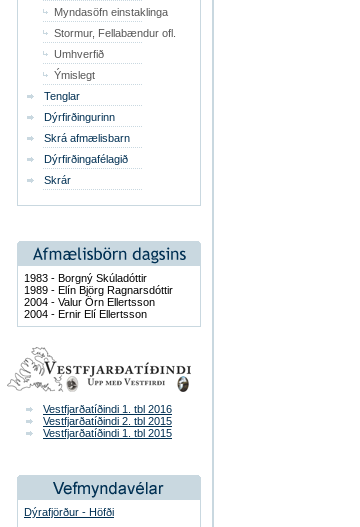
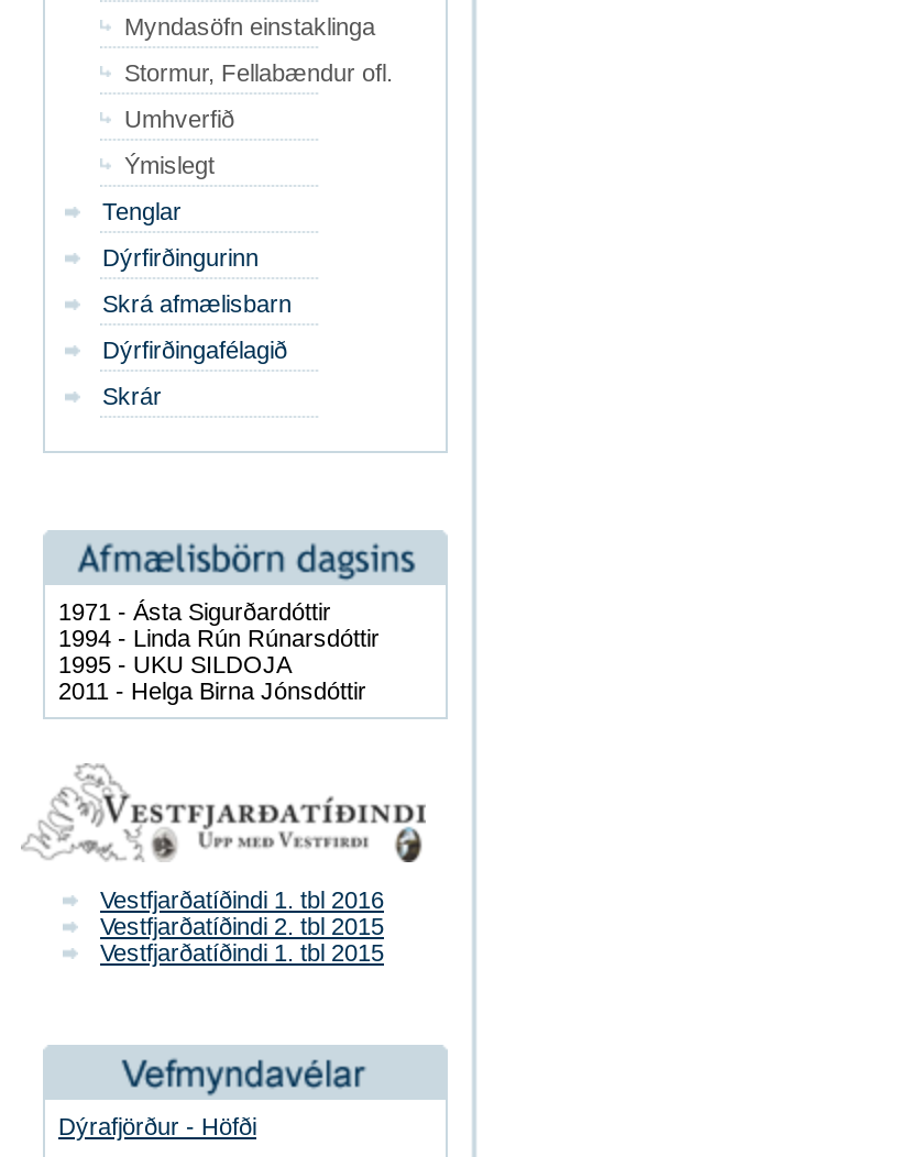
- 1983 - Borgný Skúladóttir
- 1989 - Elín Björg Ragnarsdóttir
- 2004 - Valur Örn Ellertsson
- 2004 - Ernir Elí Ellertsson
+ 1971 - Ásta Sigurðardóttir
+ 1994 - Linda Rún Rúnarsdóttir
+ 1995 - UKU SILDOJA
+ 2011 - Helga Birna Jónsdóttir
